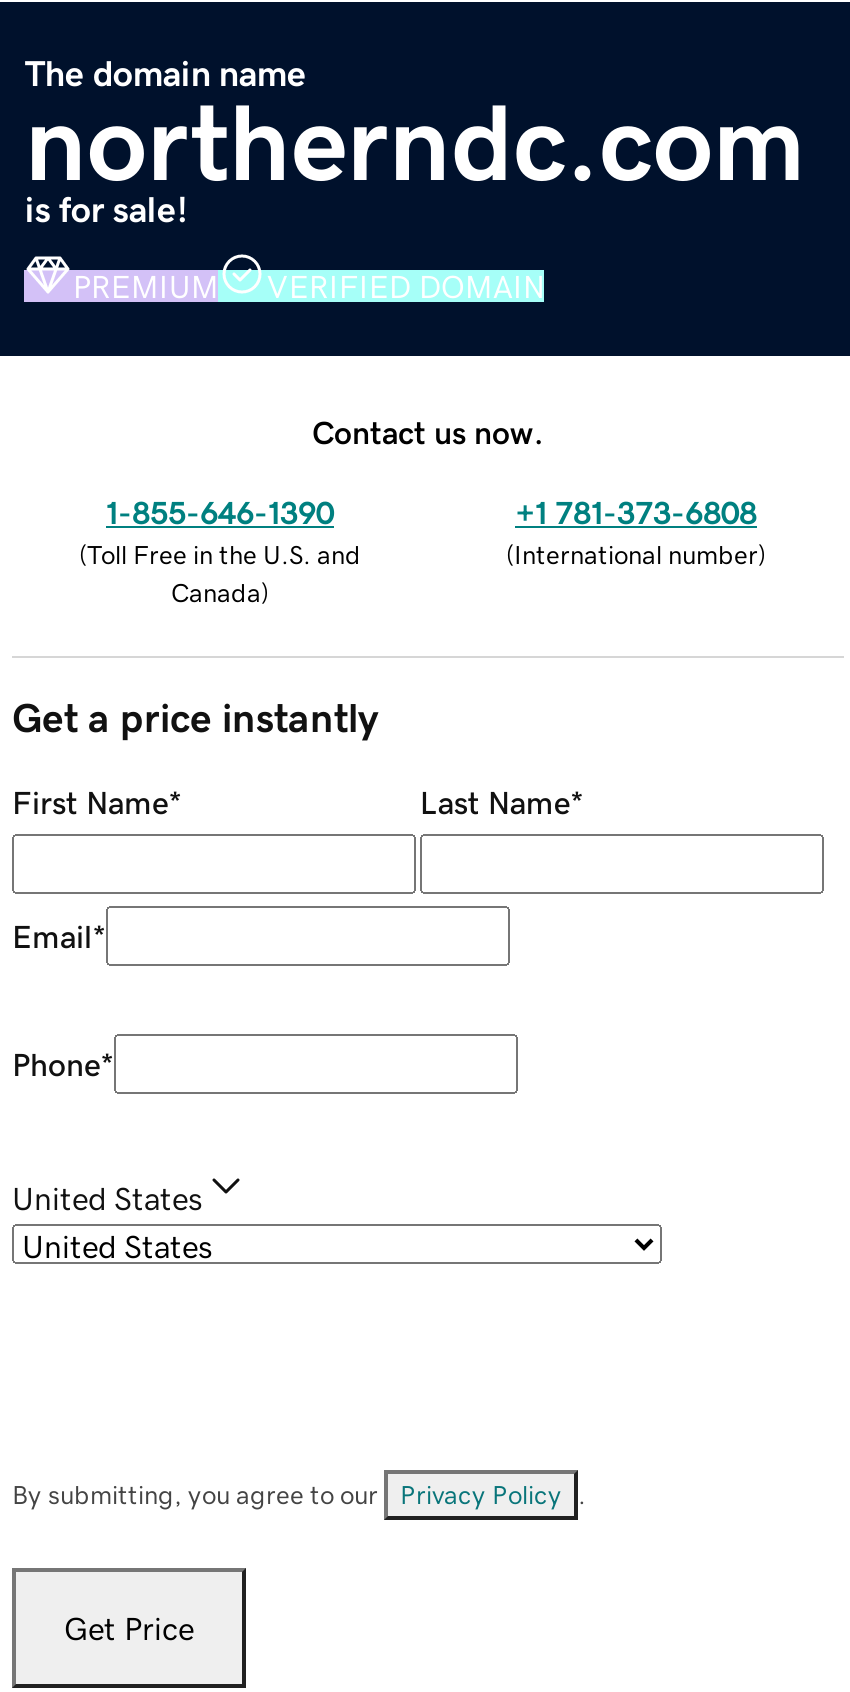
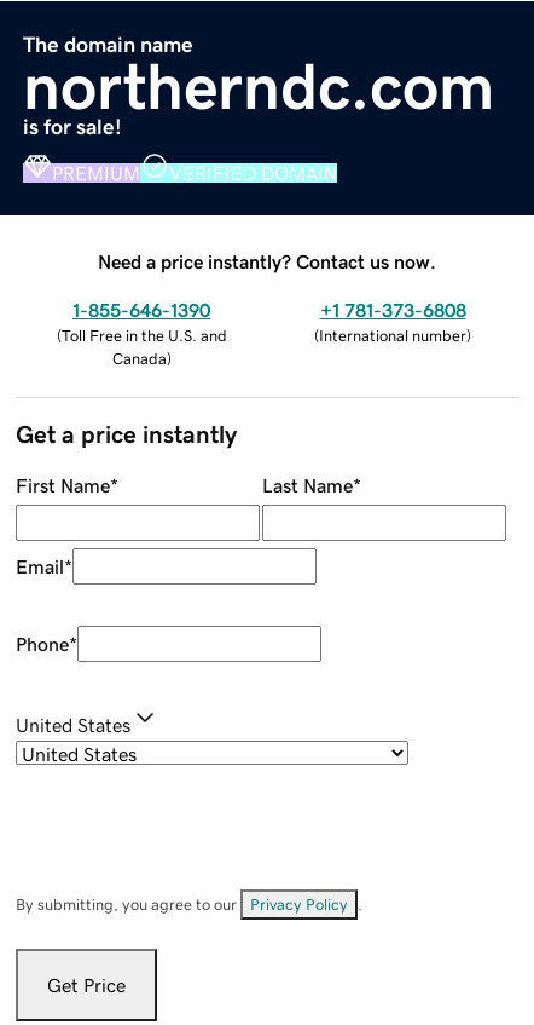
- Contact us now.
+ Need a price instantly? Contact us now.
